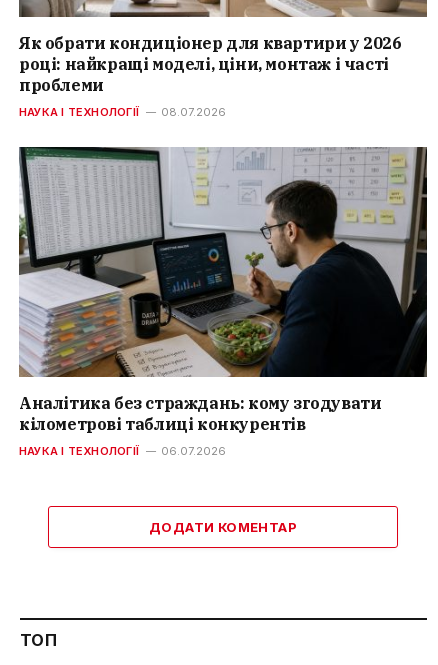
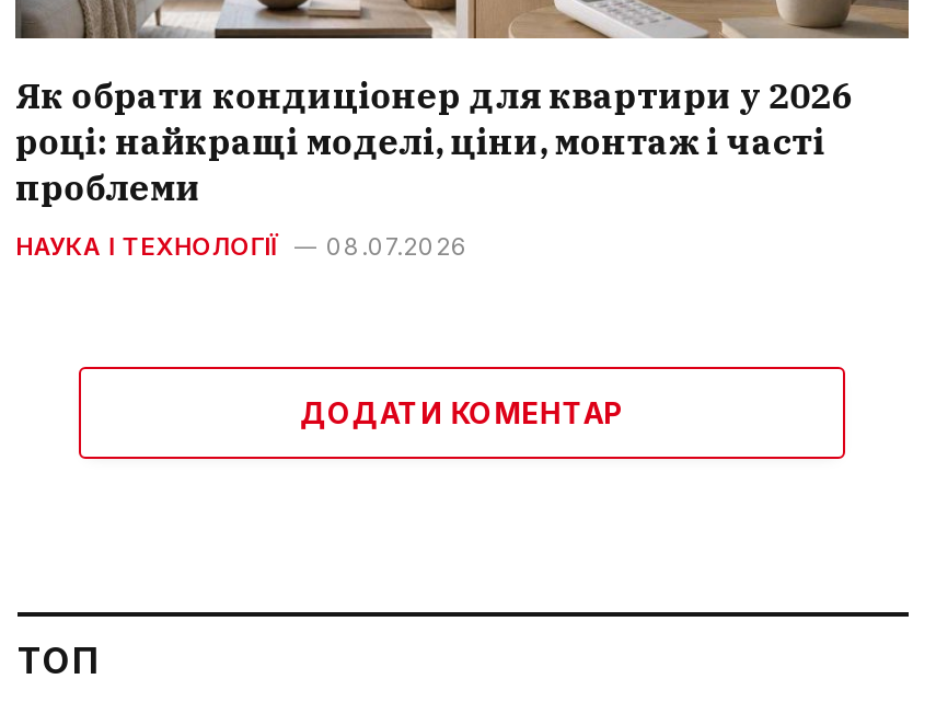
- [image]
- Аналітика без страждань: кому згодувати
- кілометрові таблиці конкурентів
- НАУКА І ТЕХНОЛОГІЇ
- 06.07.2026
